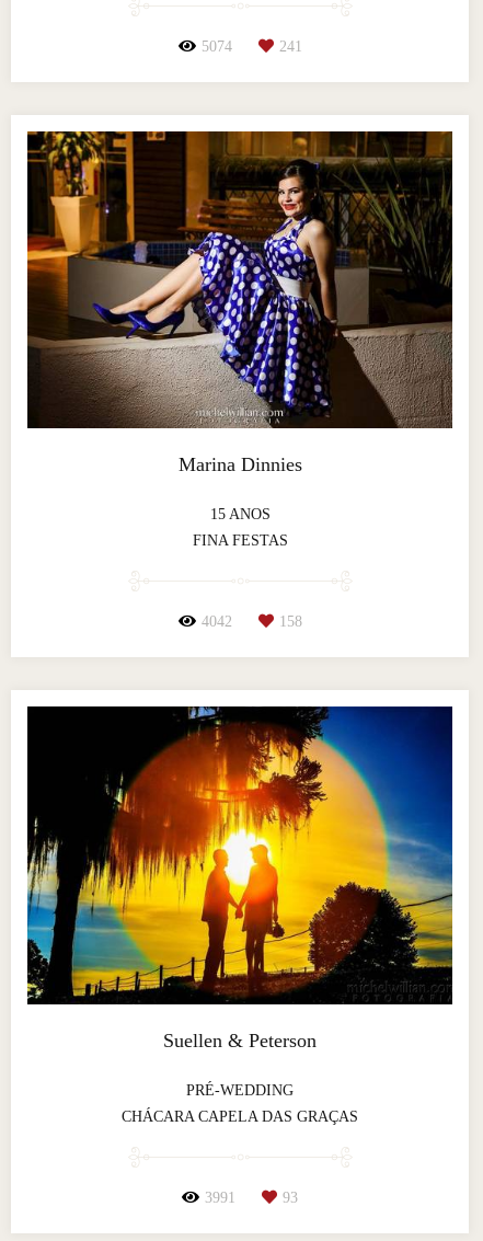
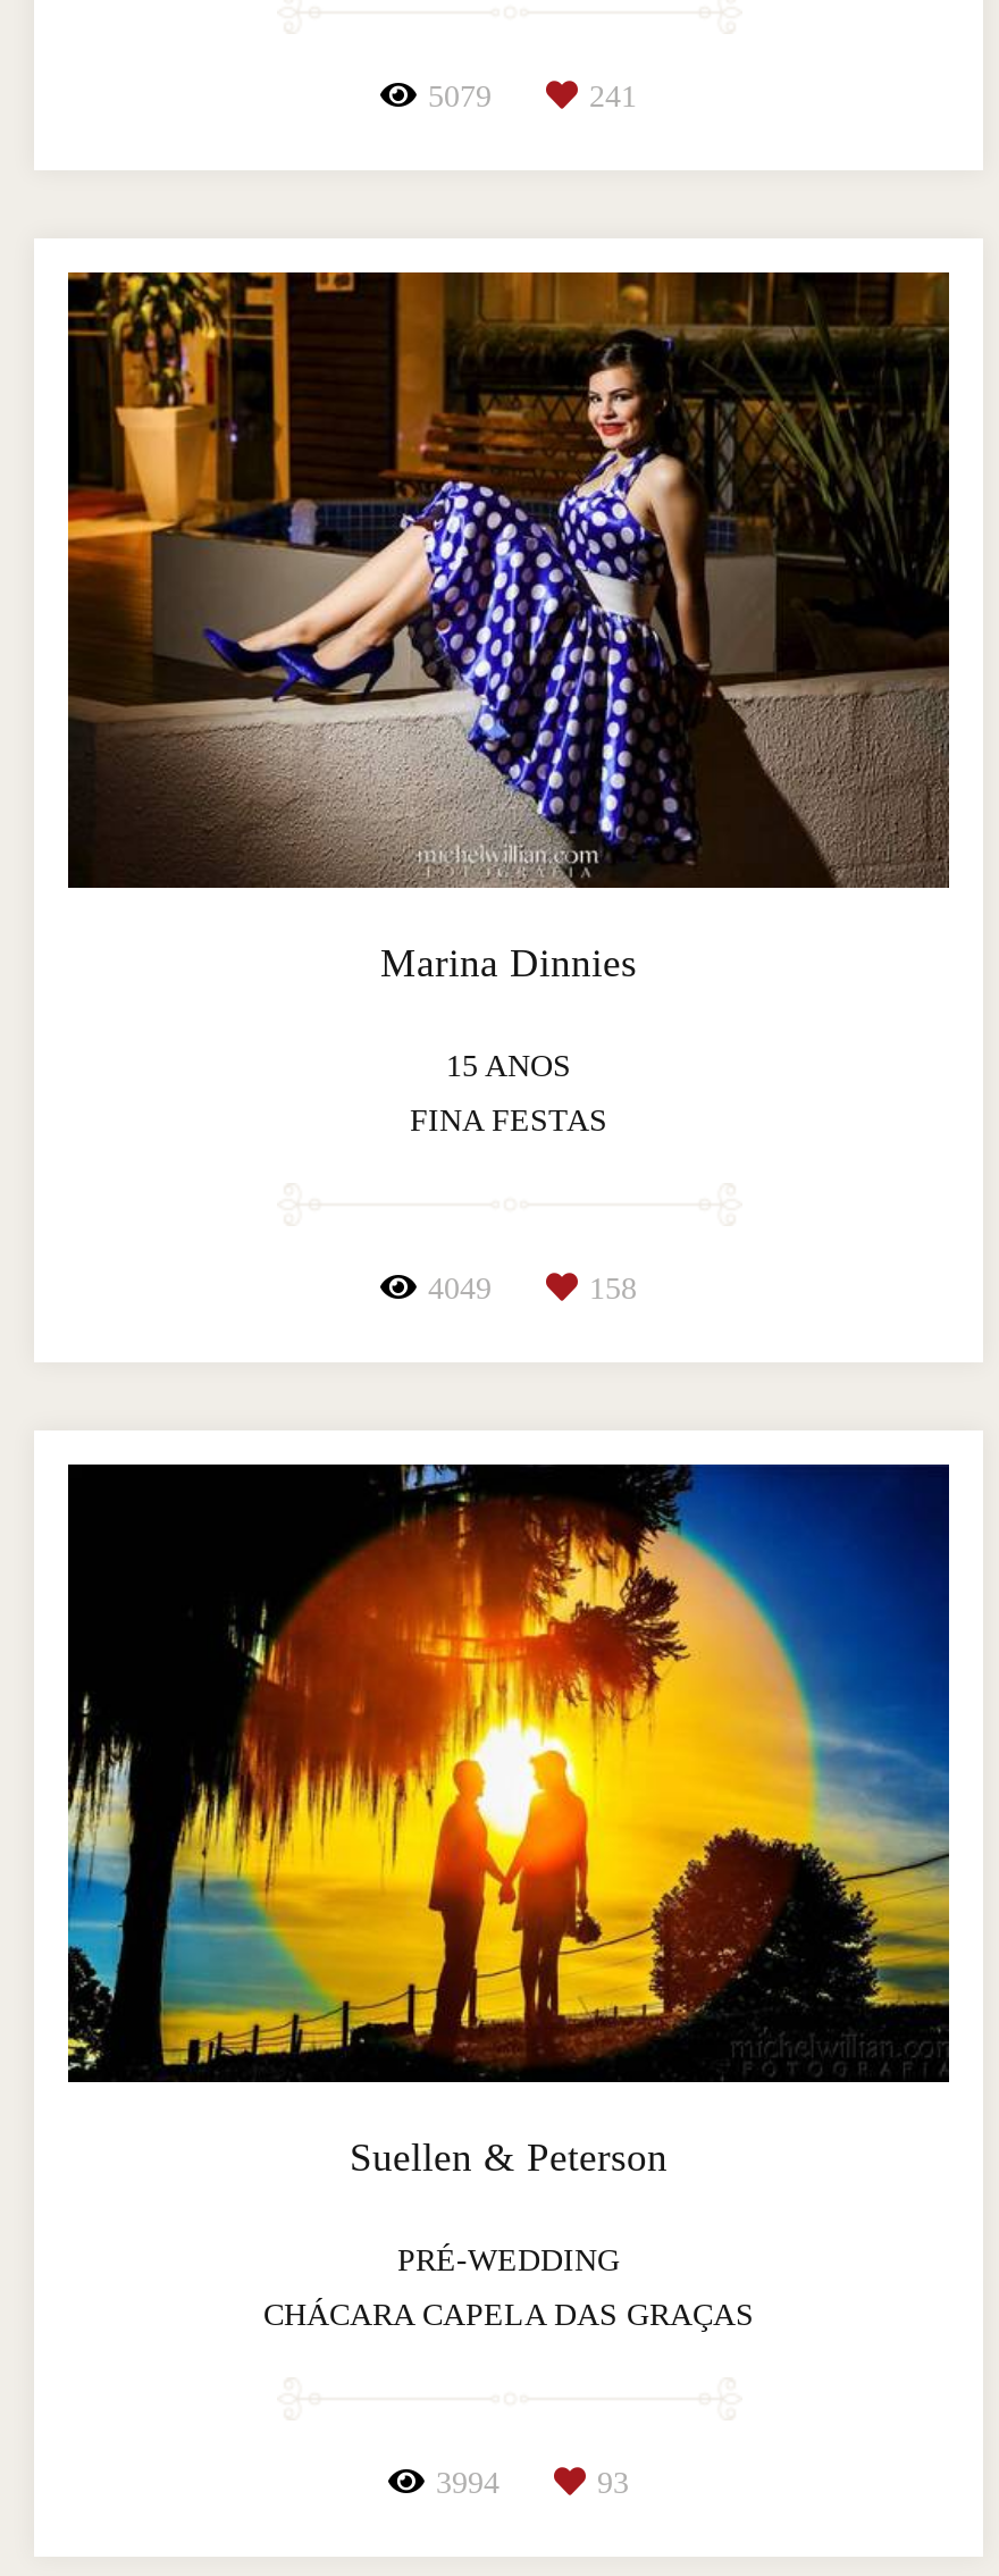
- 5074
+ 5079

- 4042
+ 4049

- 3991
+ 3994
